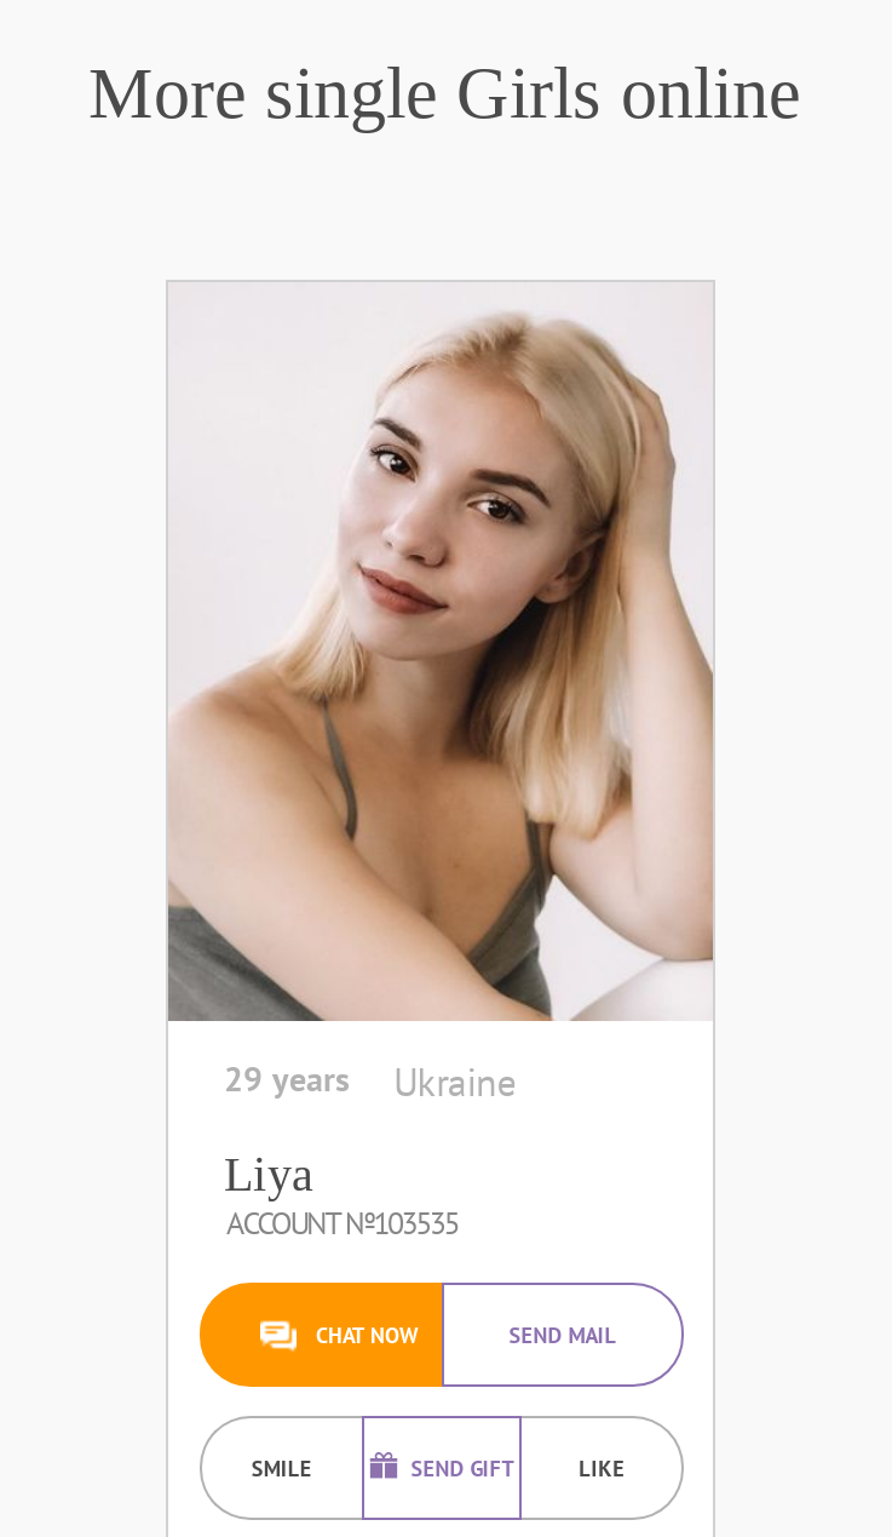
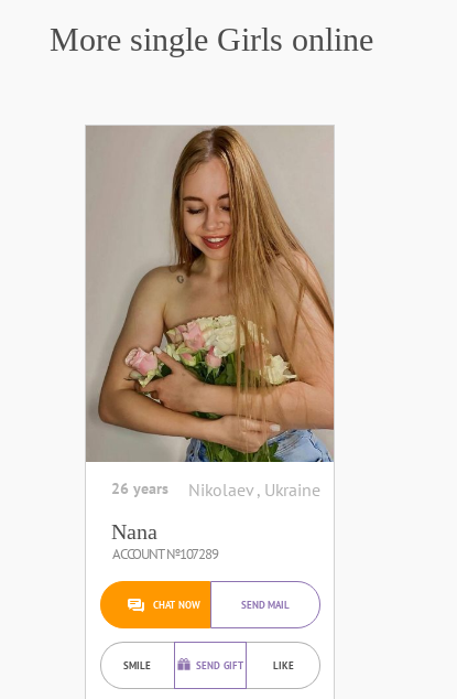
- [image]
- 29 years
- Ukraine
+ [image]
+ 26 years
+ Nikolaev , Ukraine

- Liya
- ACCOUNT №103535
+ Nana
+ ACCOUNT №107289
